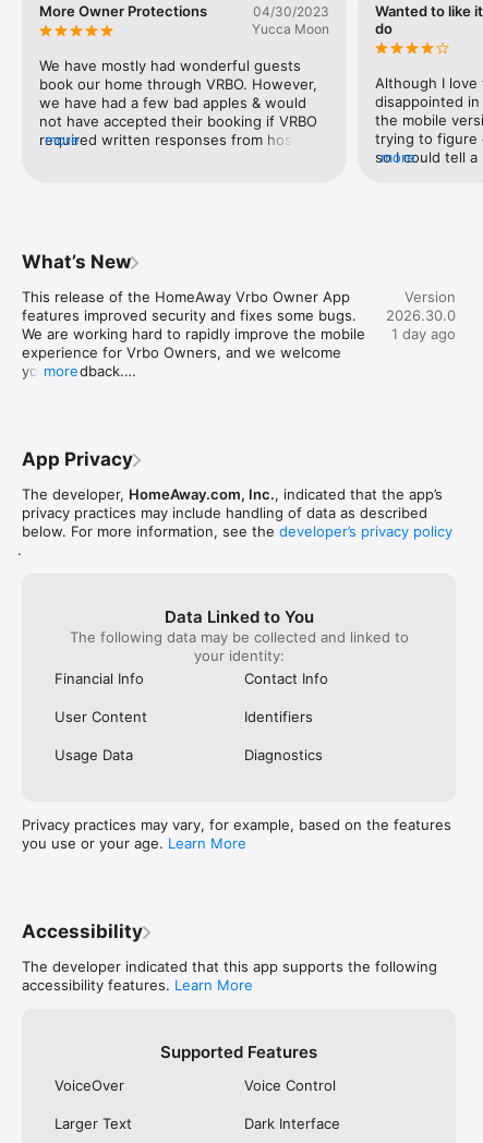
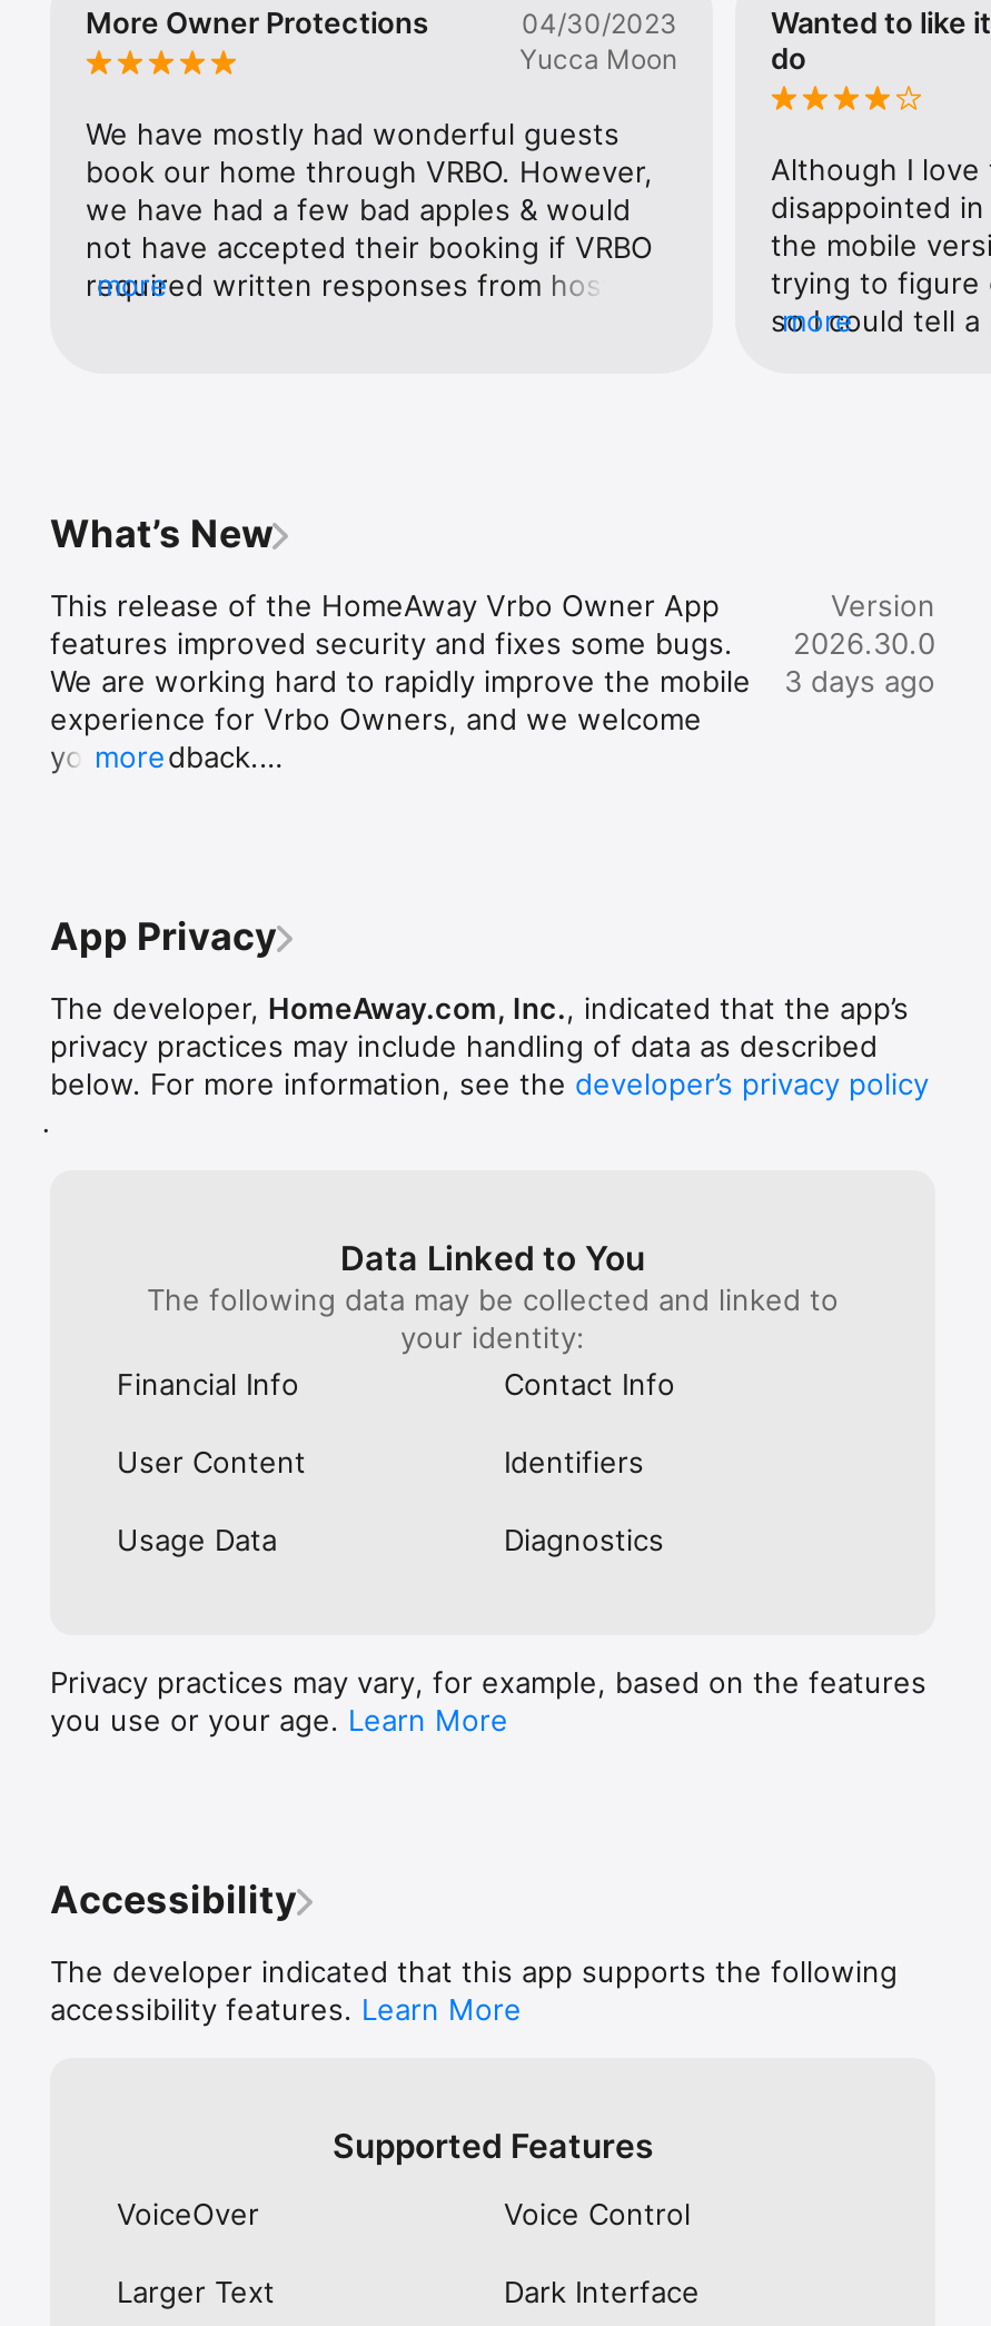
- 1 day ago
+ 3 days ago
